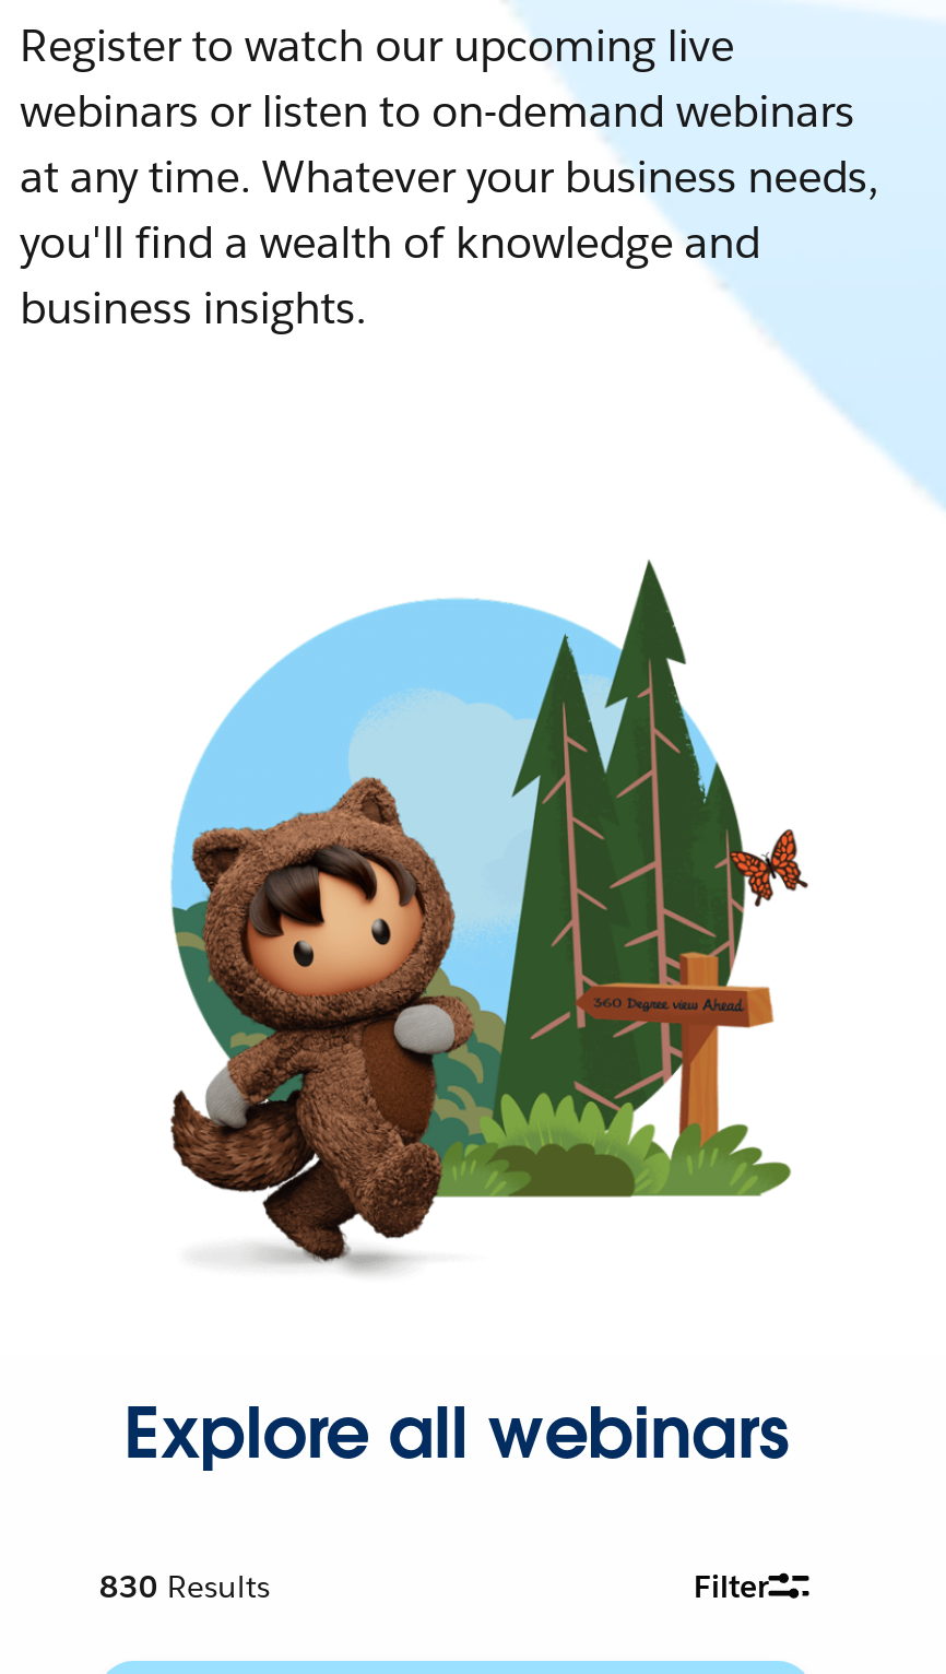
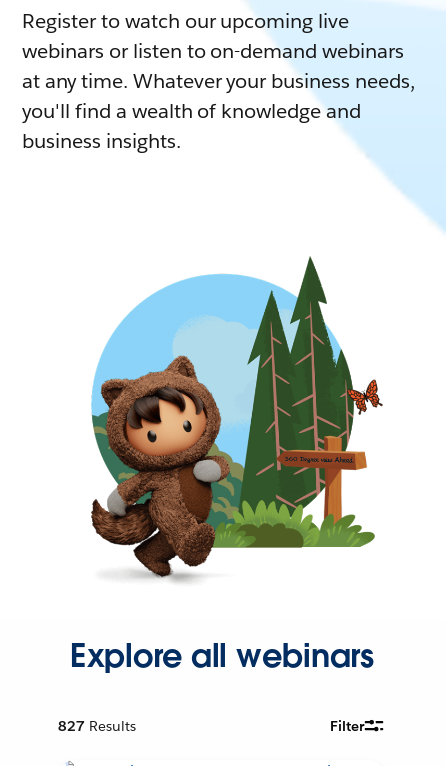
- 830 Results
+ 827 Results
